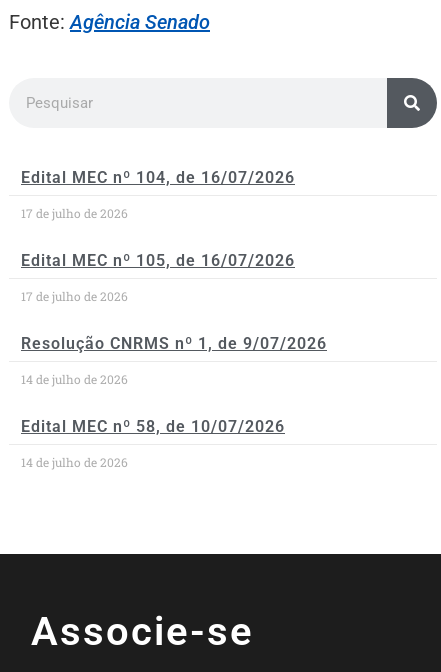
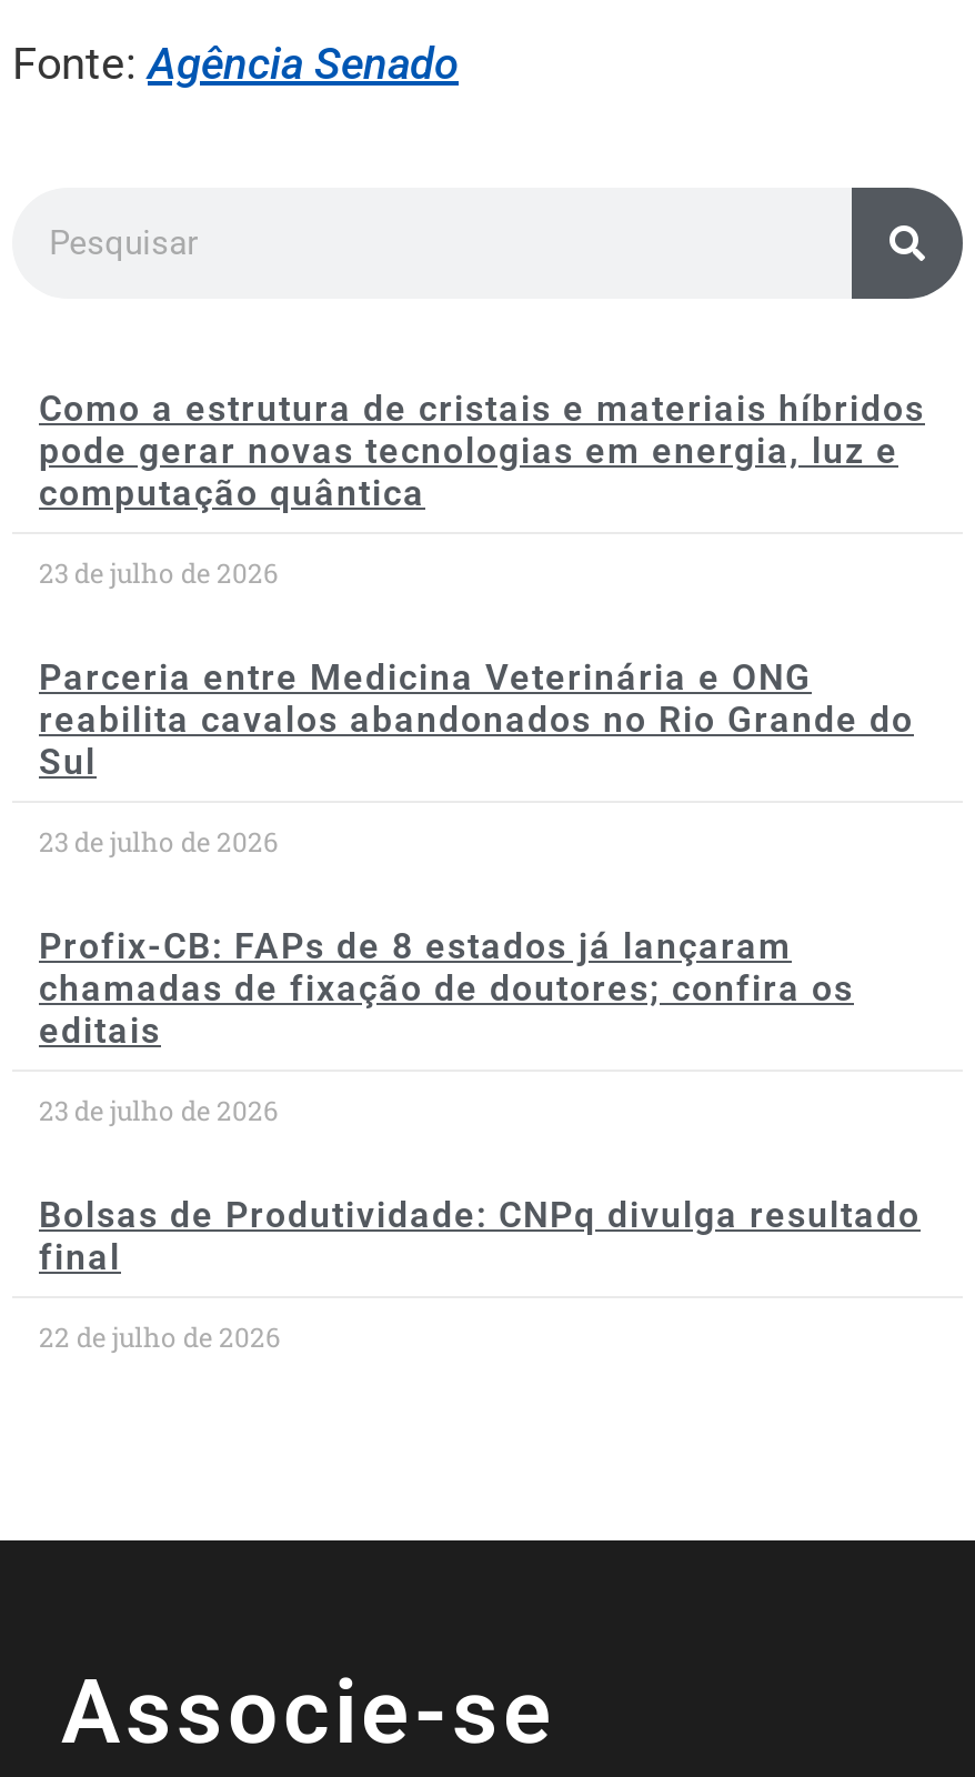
- Edital MEC nº 104, de 16/07/2026
+ Como a estrutura de cristais e materiais híbridos
+ pode gerar novas tecnologias em energia, luz e
+ computação quântica

- 17 de julho de 2026
+ 23 de julho de 2026

- Edital MEC nº 105, de 16/07/2026
+ Parceria entre Medicina Veterinária e ONG
+ reabilita cavalos abandonados no Rio Grande do
+ Sul

- 17 de julho de 2026
+ 23 de julho de 2026

- Resolução CNRMS nº 1, de 9/07/2026
+ Profix-CB: FAPs de 8 estados já lançaram
+ chamadas de fixação de doutores; confira os
+ editais

- 14 de julho de 2026
+ 23 de julho de 2026

- Edital MEC nº 58, de 10/07/2026
+ Bolsas de Produtividade: CNPq divulga resultado
+ final

- 14 de julho de 2026
+ 22 de julho de 2026
